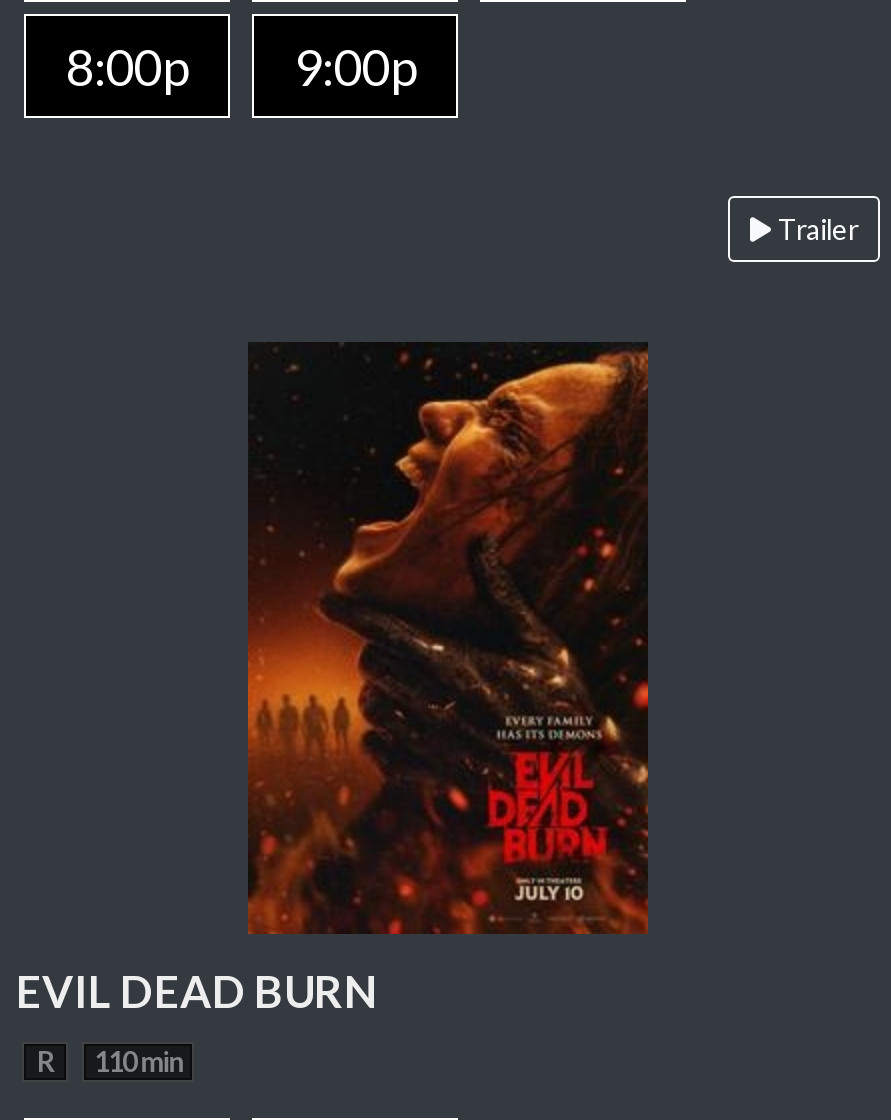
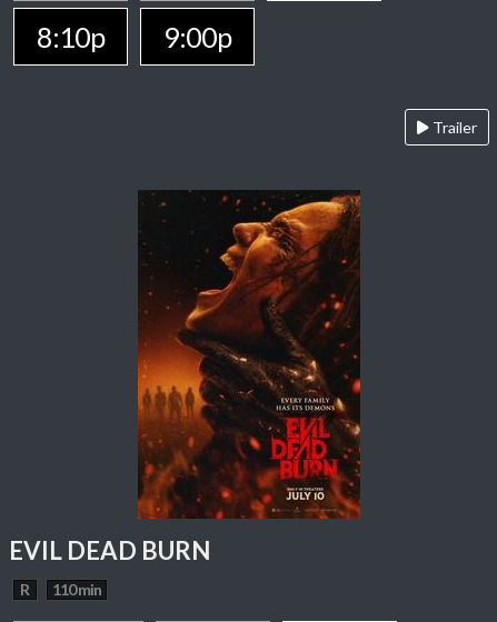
- 8:00p 9:00p
+ 8:10p 9:00p
